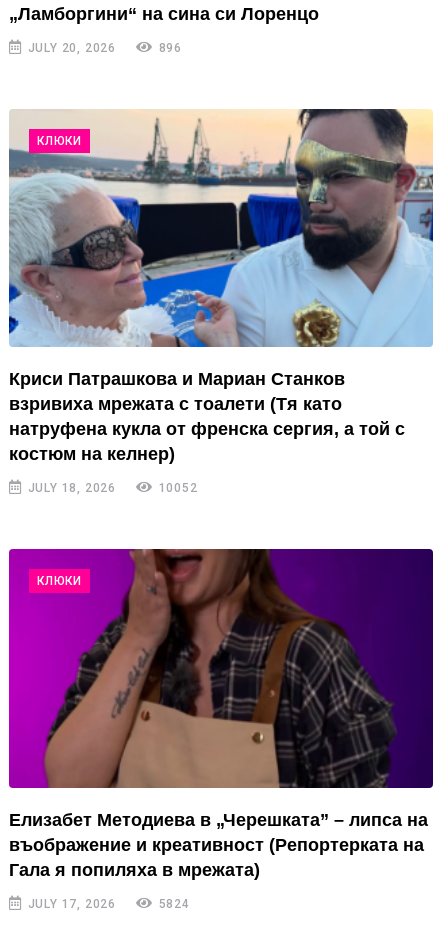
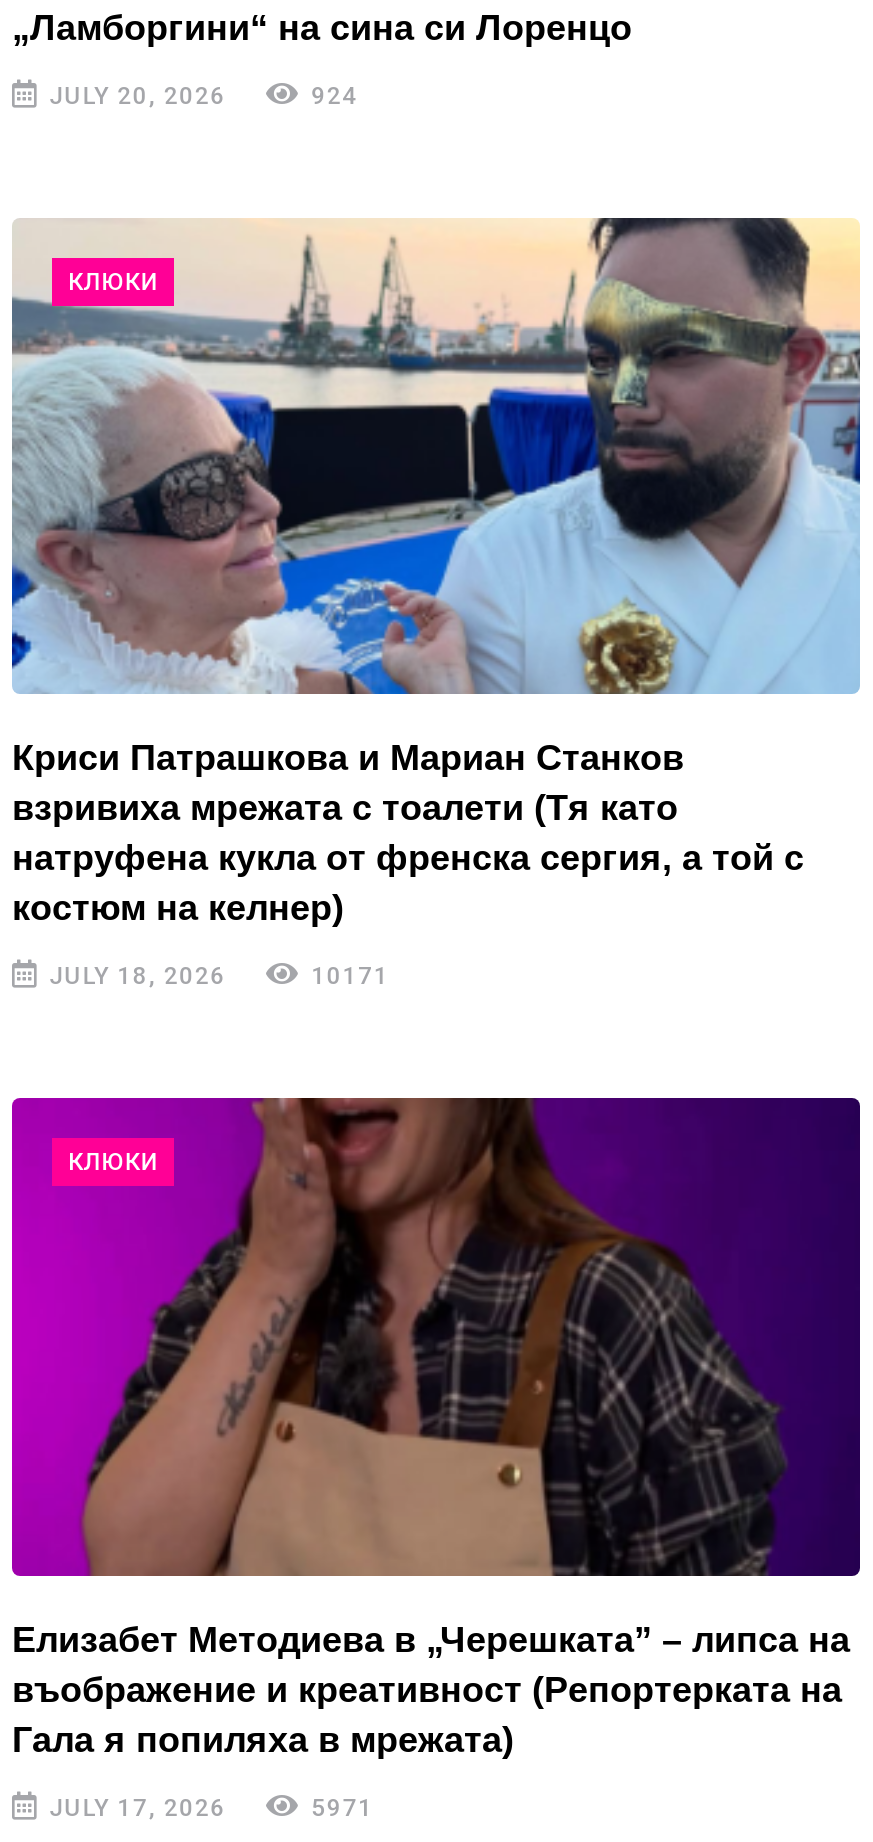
- 896
+ 924

- 10052
+ 10171

- 5824
+ 5971
